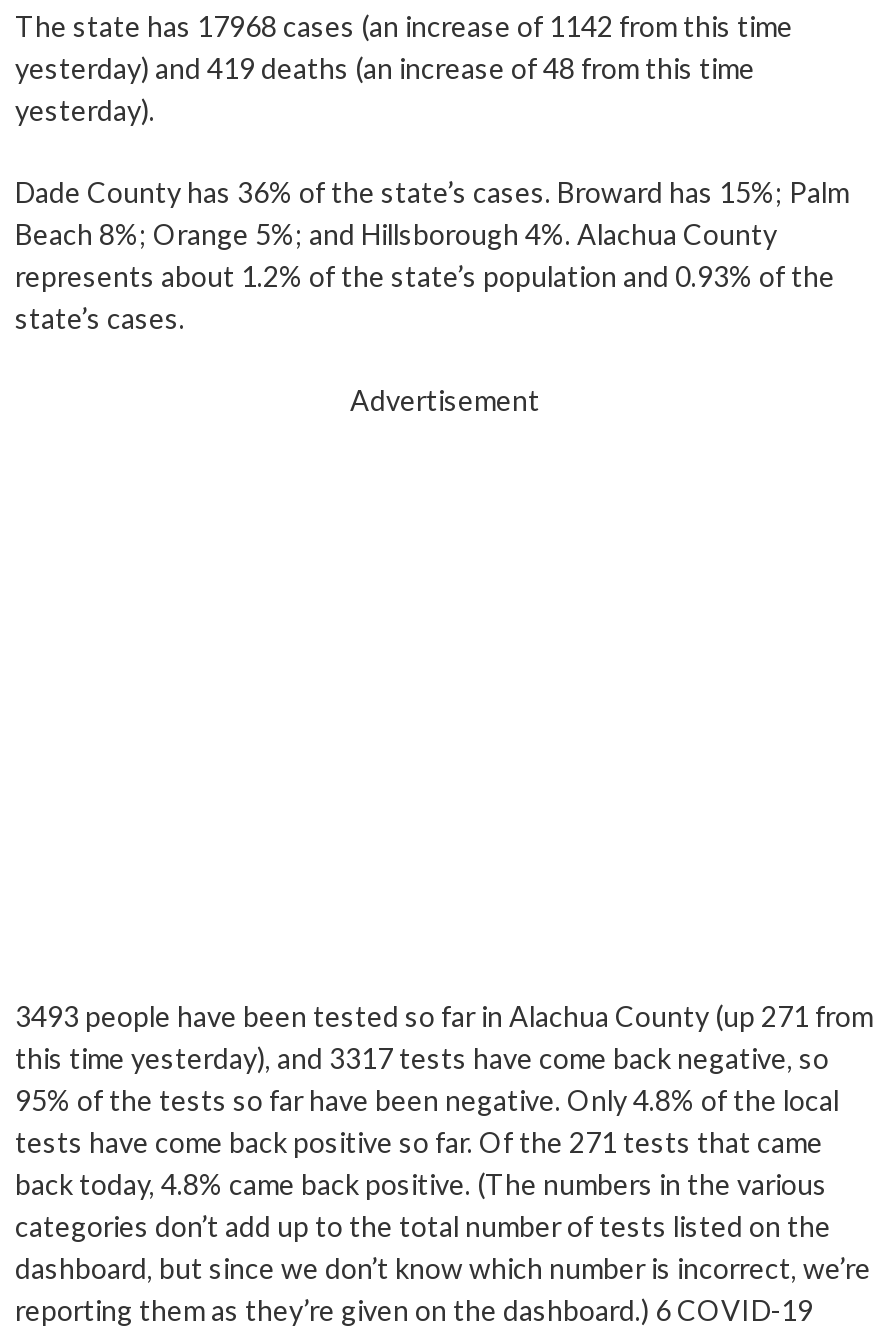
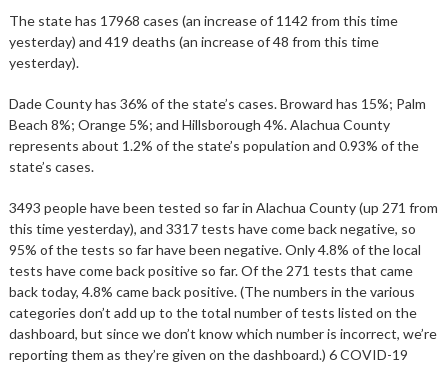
- Advertisement
